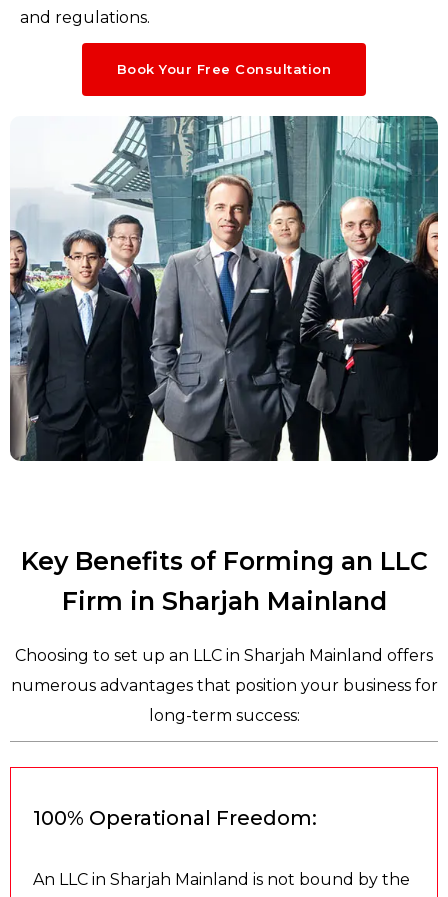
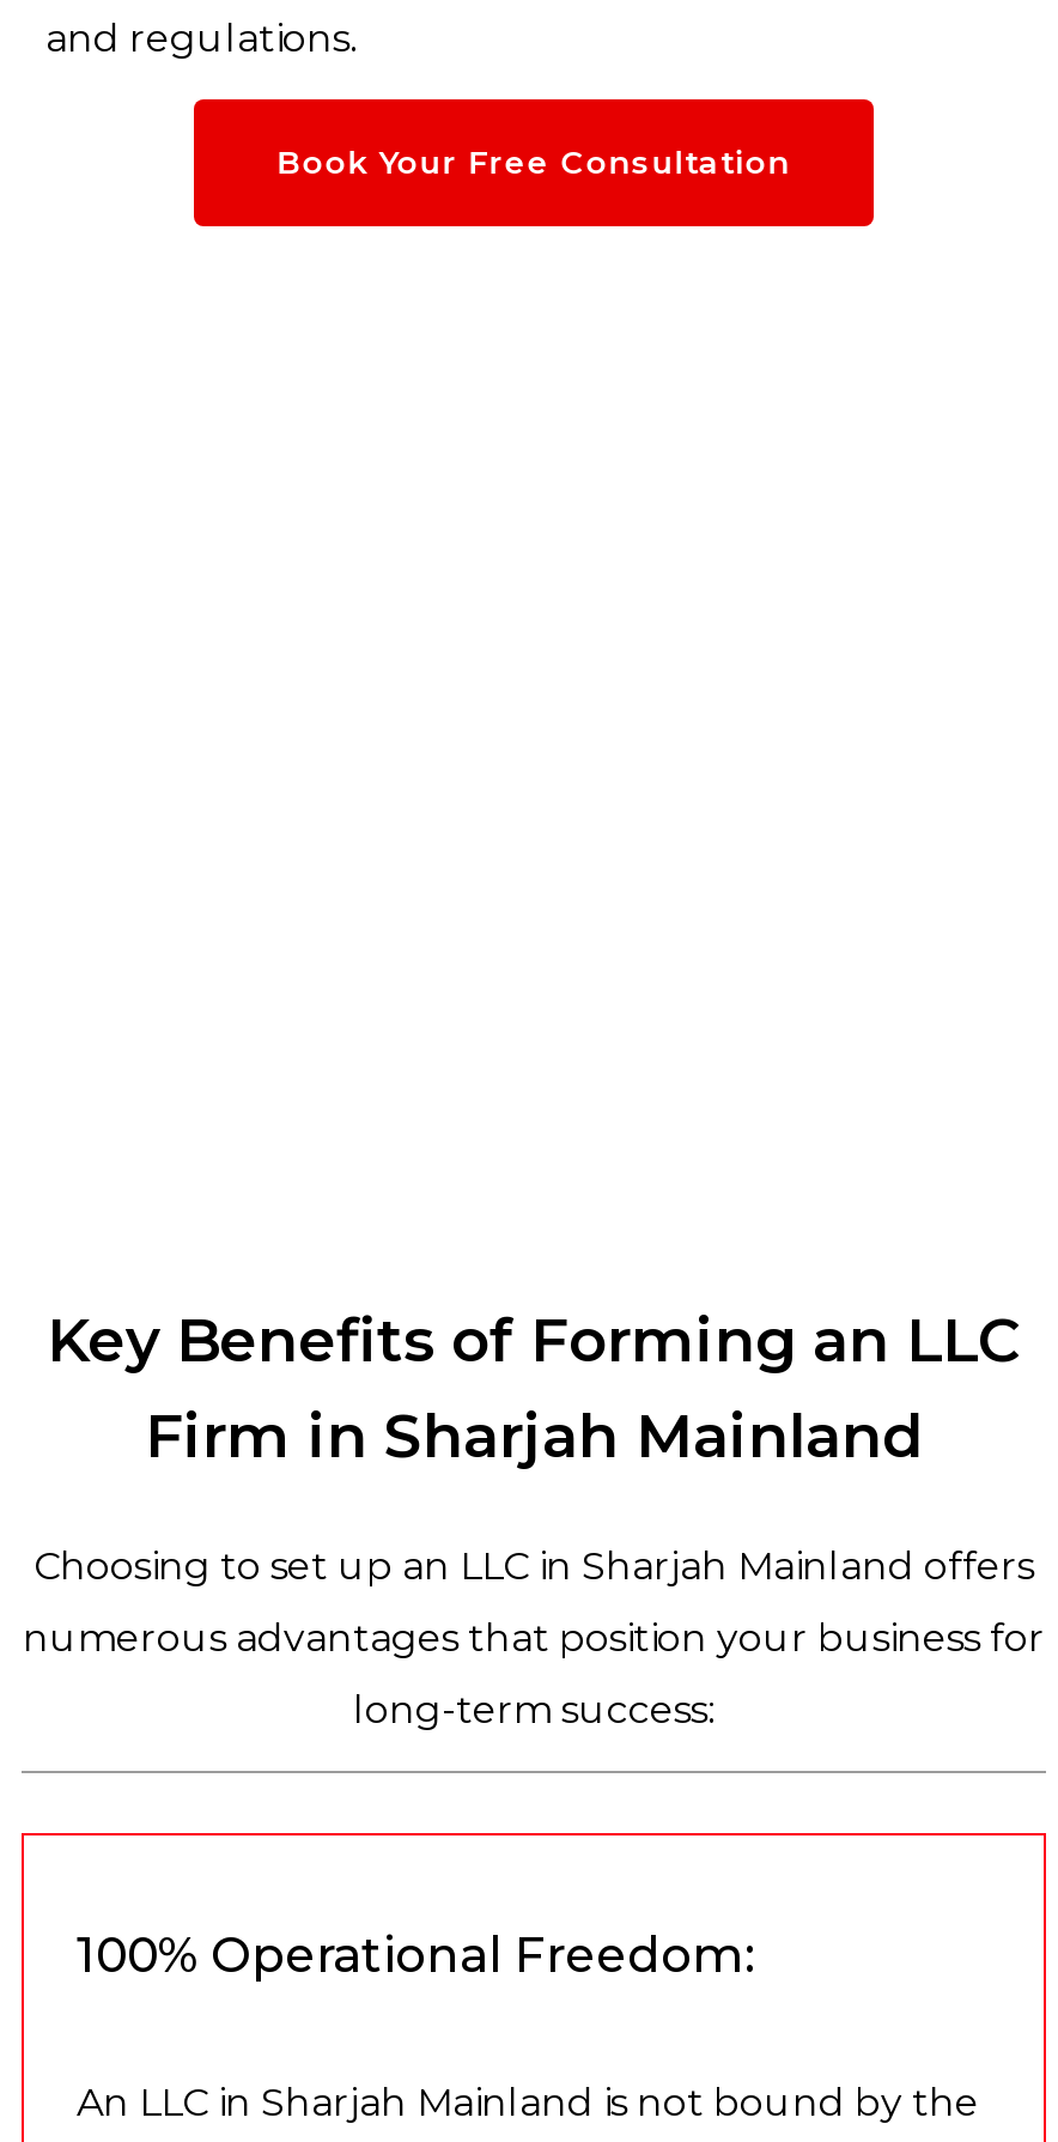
- [image]
